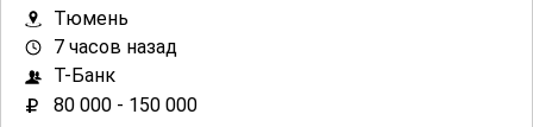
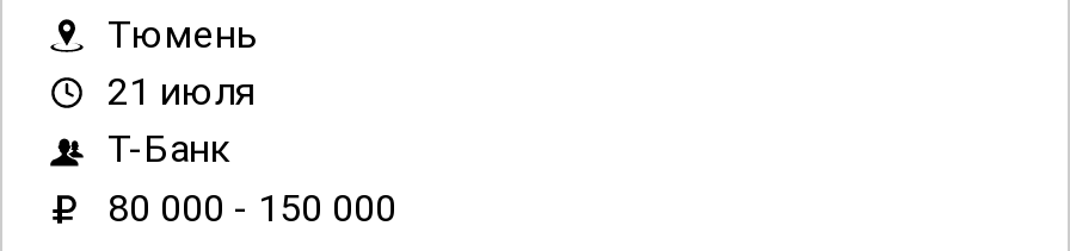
- 7 часов назад
+ 21 июля
